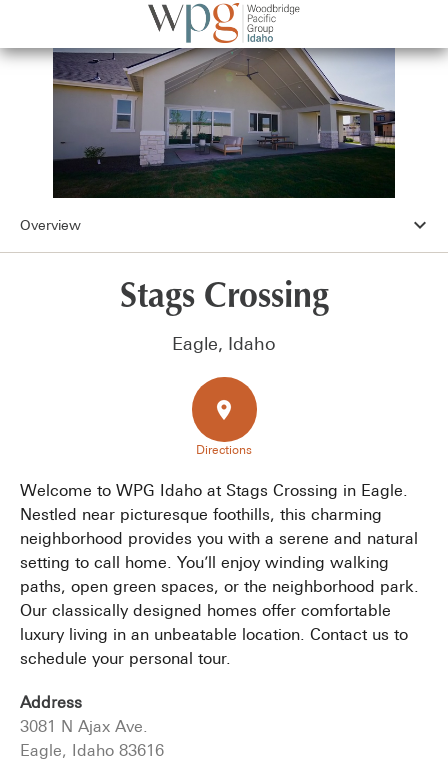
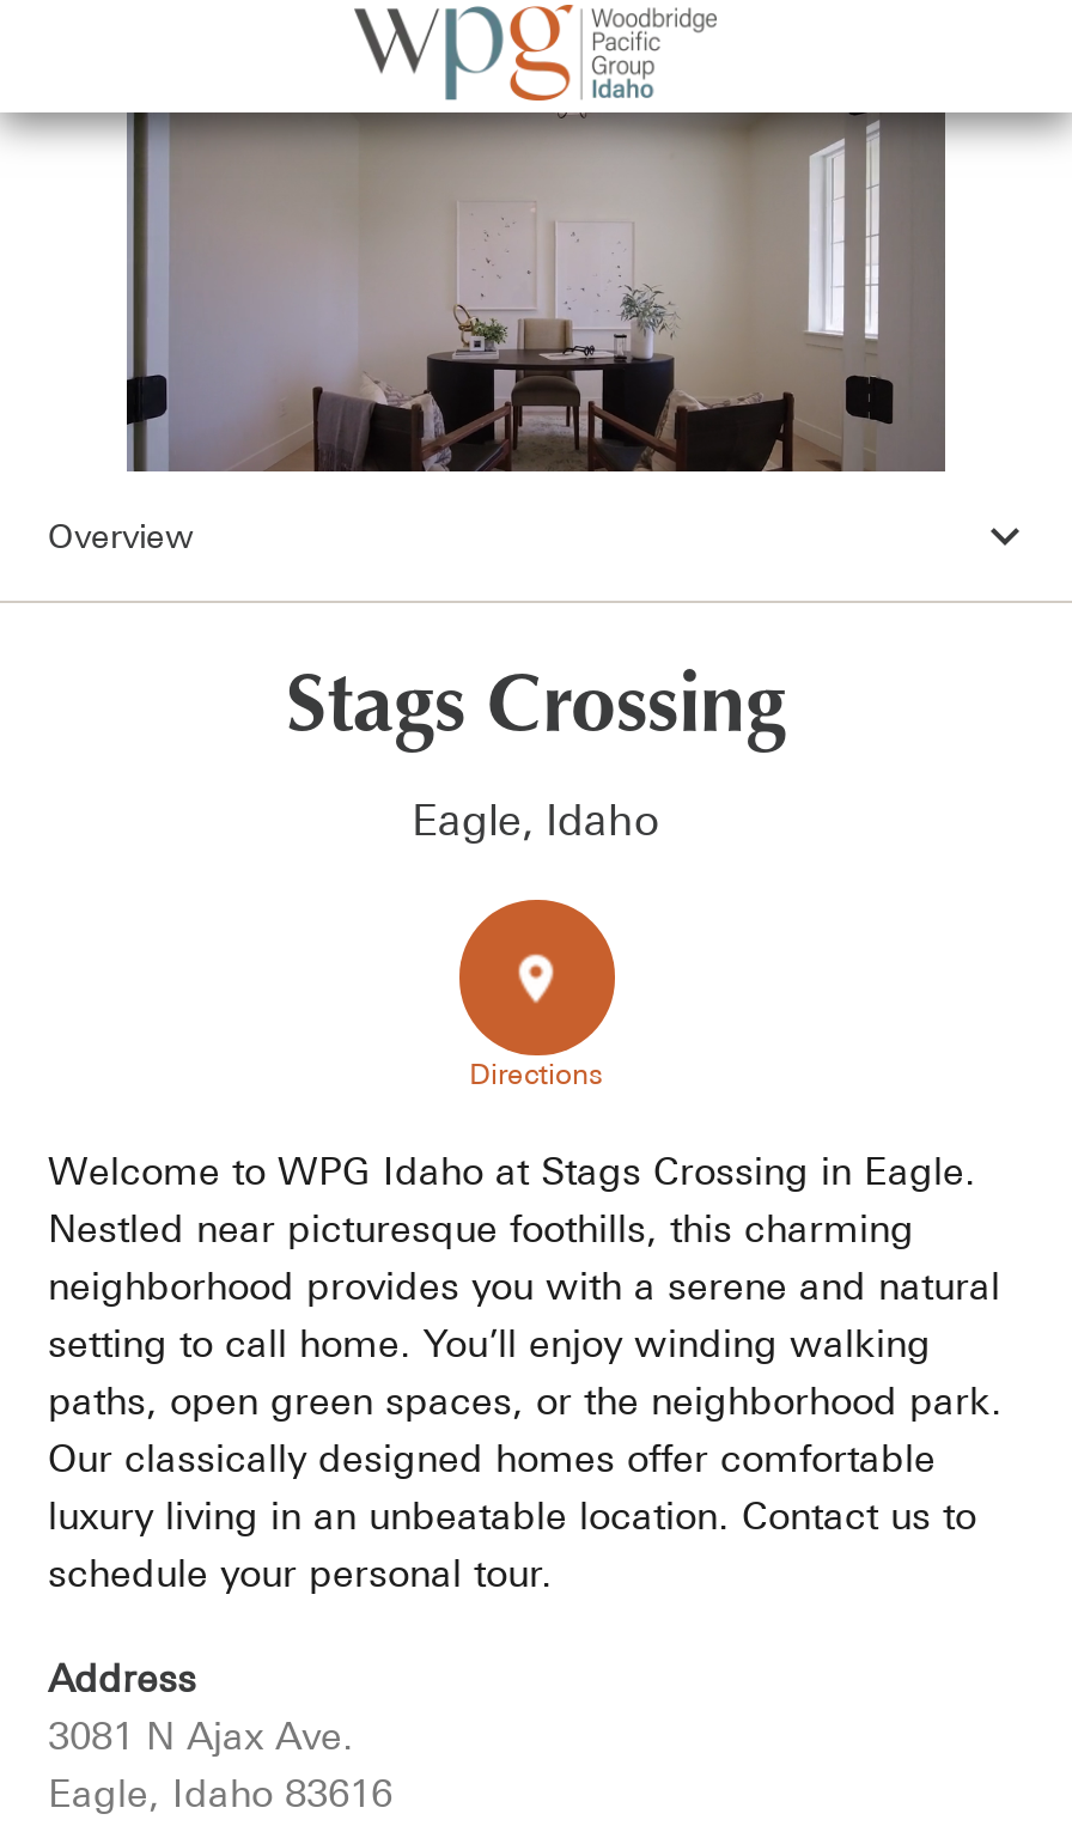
- [image]
+ [image]
